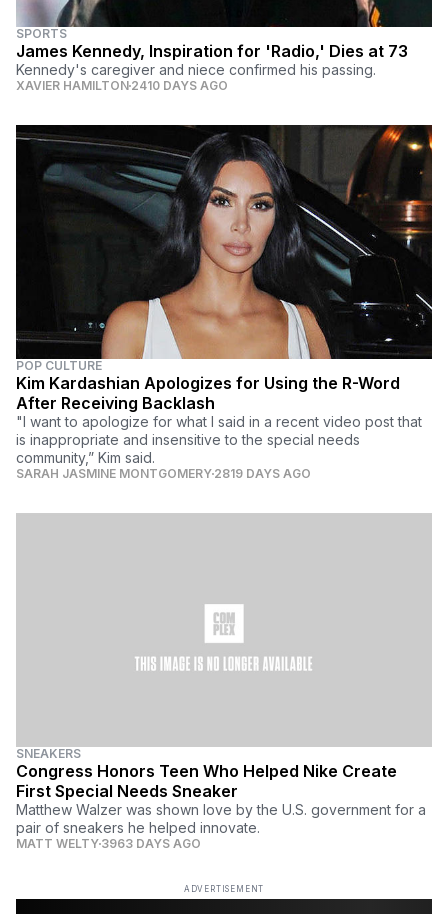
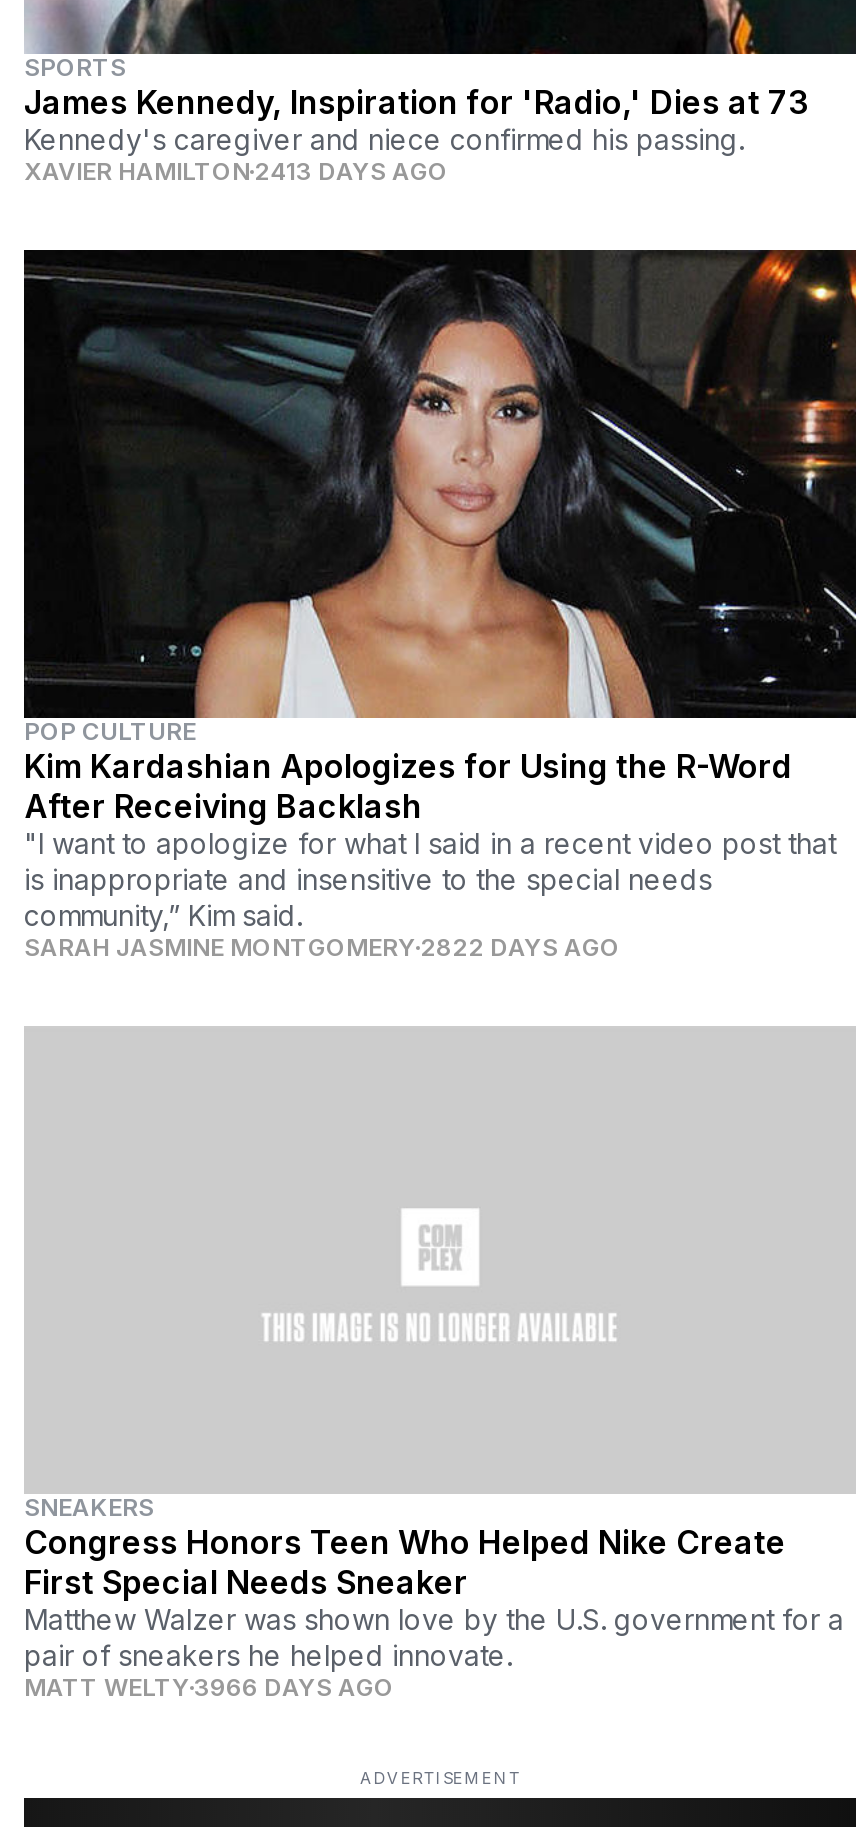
- XAVIER HAMILTON 2410 DAYS AGO
+ XAVIER HAMILTON 2413 DAYS AGO

- SARAH JASMINE MONTGOMERY 2819 DAYS AGO
+ SARAH JASMINE MONTGOMERY 2822 DAYS AGO

- MATT WELTY 3963 DAYS AGO
+ MATT WELTY 3966 DAYS AGO
